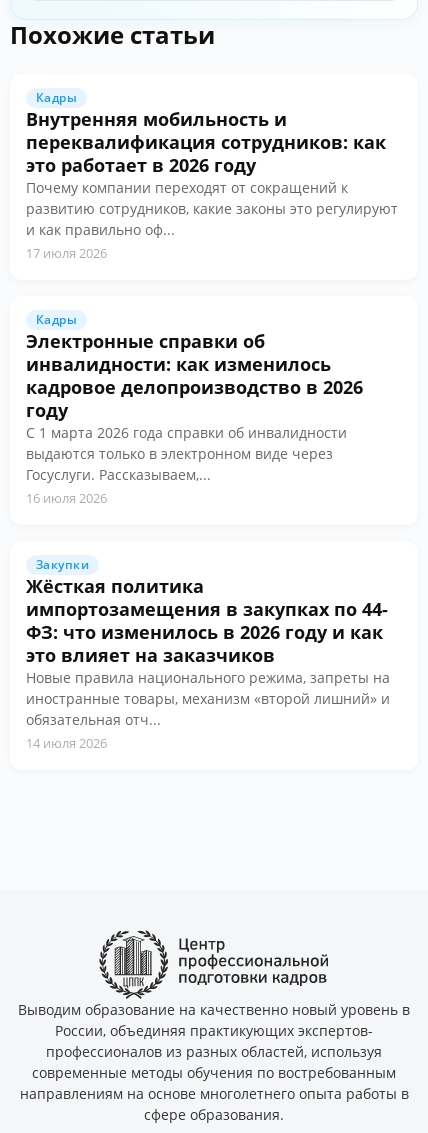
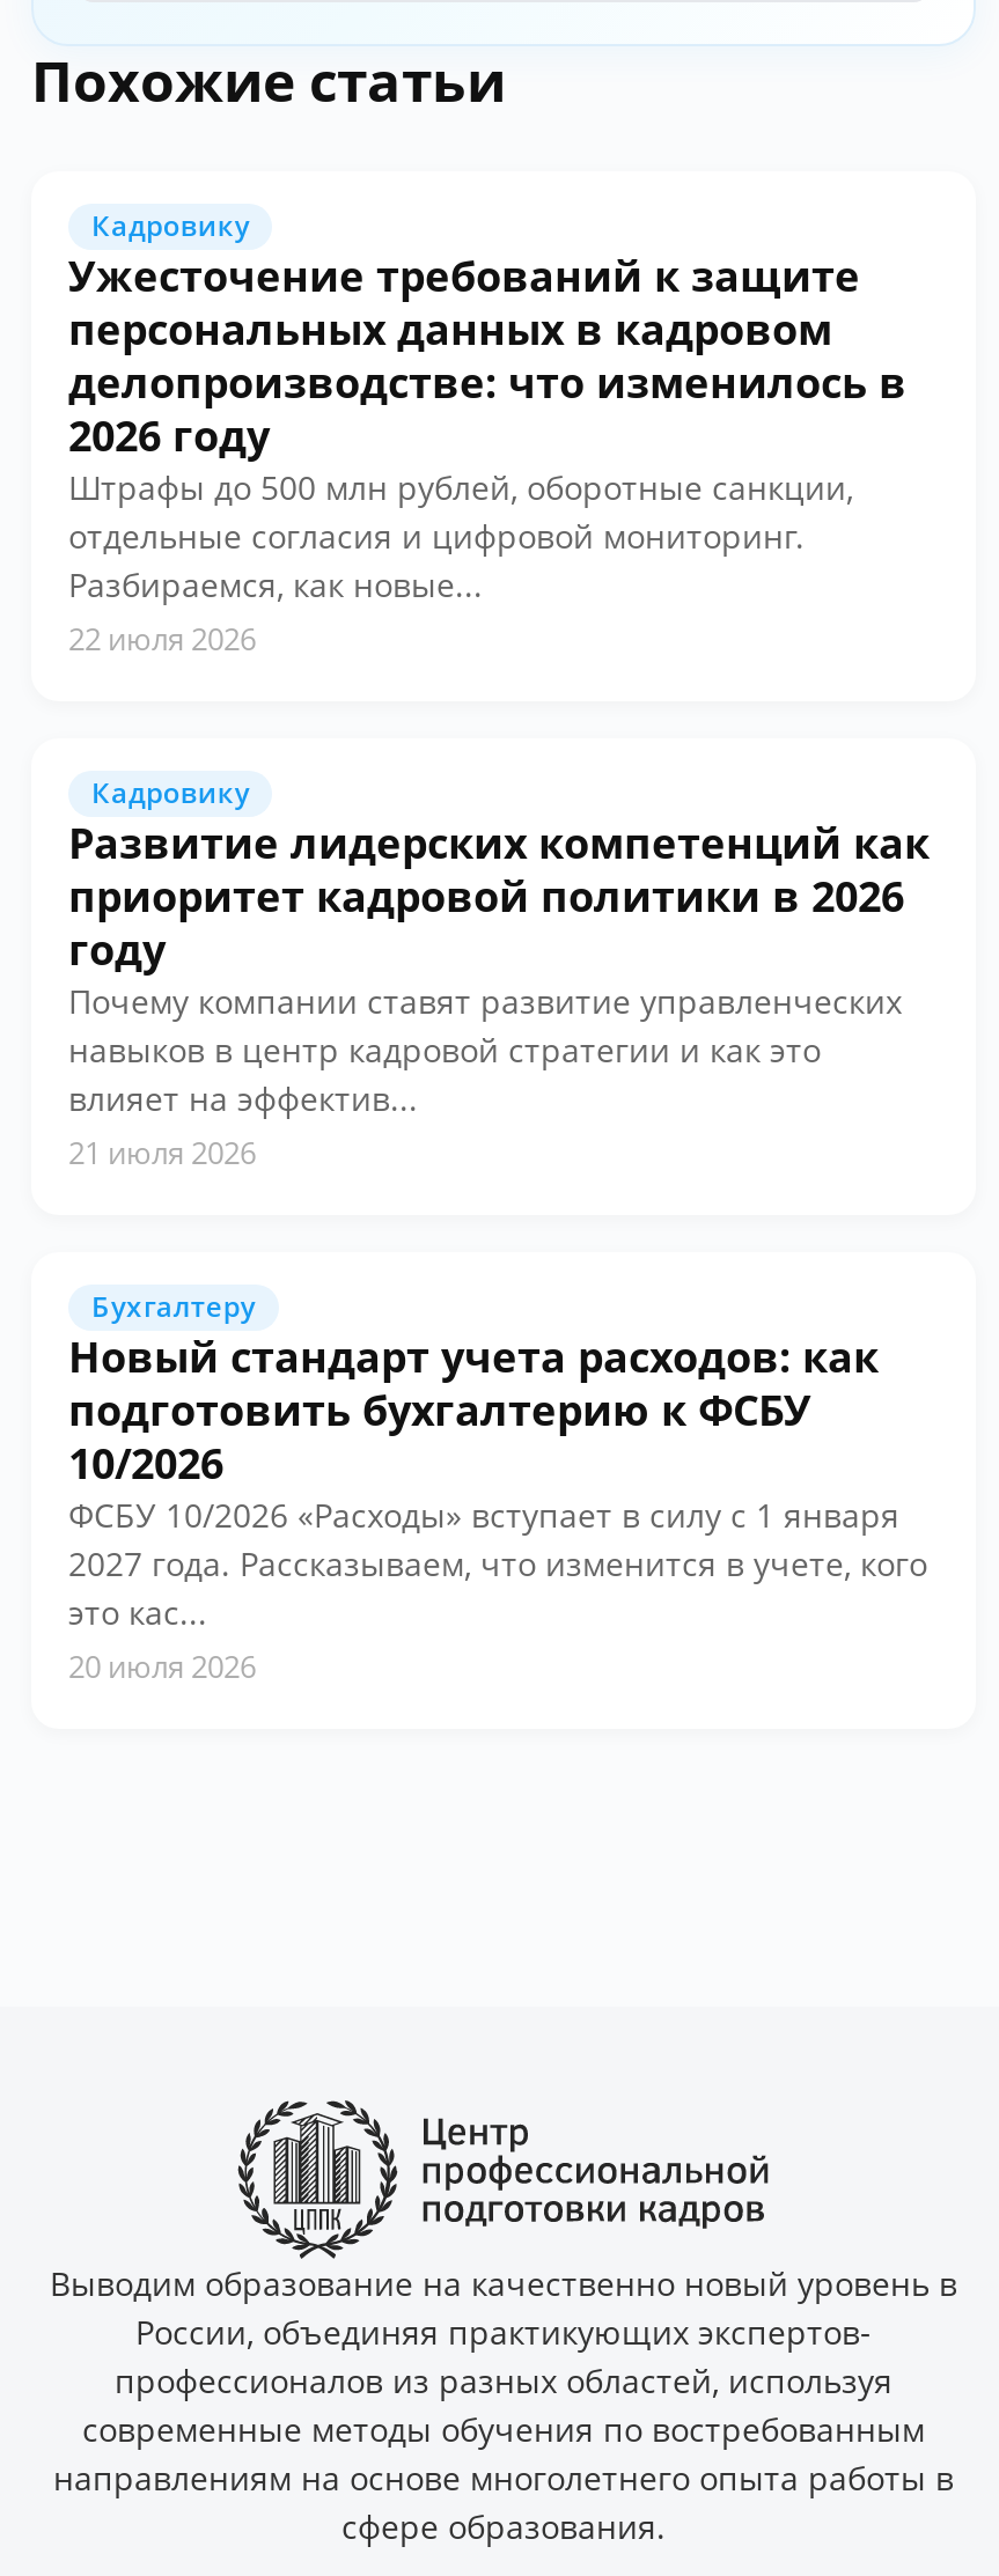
- Кадры
- Внутренняя мобильность и
- переквалификация сотрудников: как
- это работает в 2026 году
- Почему компании переходят от сокращений к
- развитию сотрудников, какие законы это регулируют
- и как правильно оф...
- 17 июля 2026
+ Кадровику
+ Ужесточение требований к защите
+ персональных данных в кадровом
+ делопроизводстве: что изменилось в
+ 2026 году
+ Штрафы до 500 млн рублей, оборотные санкции,
+ отдельные согласия и цифровой мониторинг.
+ Разбираемся, как новые...
+ 22 июля 2026

- Кадры
- Электронные справки об
- инвалидности: как изменилось
- кадровое делопроизводство в 2026
+ Кадровику
+ Развитие лидерских компетенций как
+ приоритет кадровой политики в 2026

- С 1 марта 2026 года справки об инвалидности
- выдаются только в электронном виде через
- Госуслуги. Рассказываем,...
- 16 июля 2026
+ Почему компании ставят развитие управленческих
+ навыков в центр кадровой стратегии и как это
+ влияет на эффектив...
+ 21 июля 2026

- Закупки
- Жёсткая политика
- импортозамещения в закупках по 44-
- ФЗ: что изменилось в 2026 году и как
- это влияет на заказчиков
- Новые правила национального режима, запреты на
- иностранные товары, механизм «второй лишний» и
- обязательная отч...
- 14 июля 2026
+ Бухгалтеру
+ Новый стандарт учета расходов: как
+ подготовить бухгалтерию к ФСБУ
+ 10/2026
+ ФСБУ 10/2026 «Расходы» вступает в силу с 1 января
+ 2027 года. Рассказываем, что изменится в учете, кого
+ это кас...
+ 20 июля 2026
